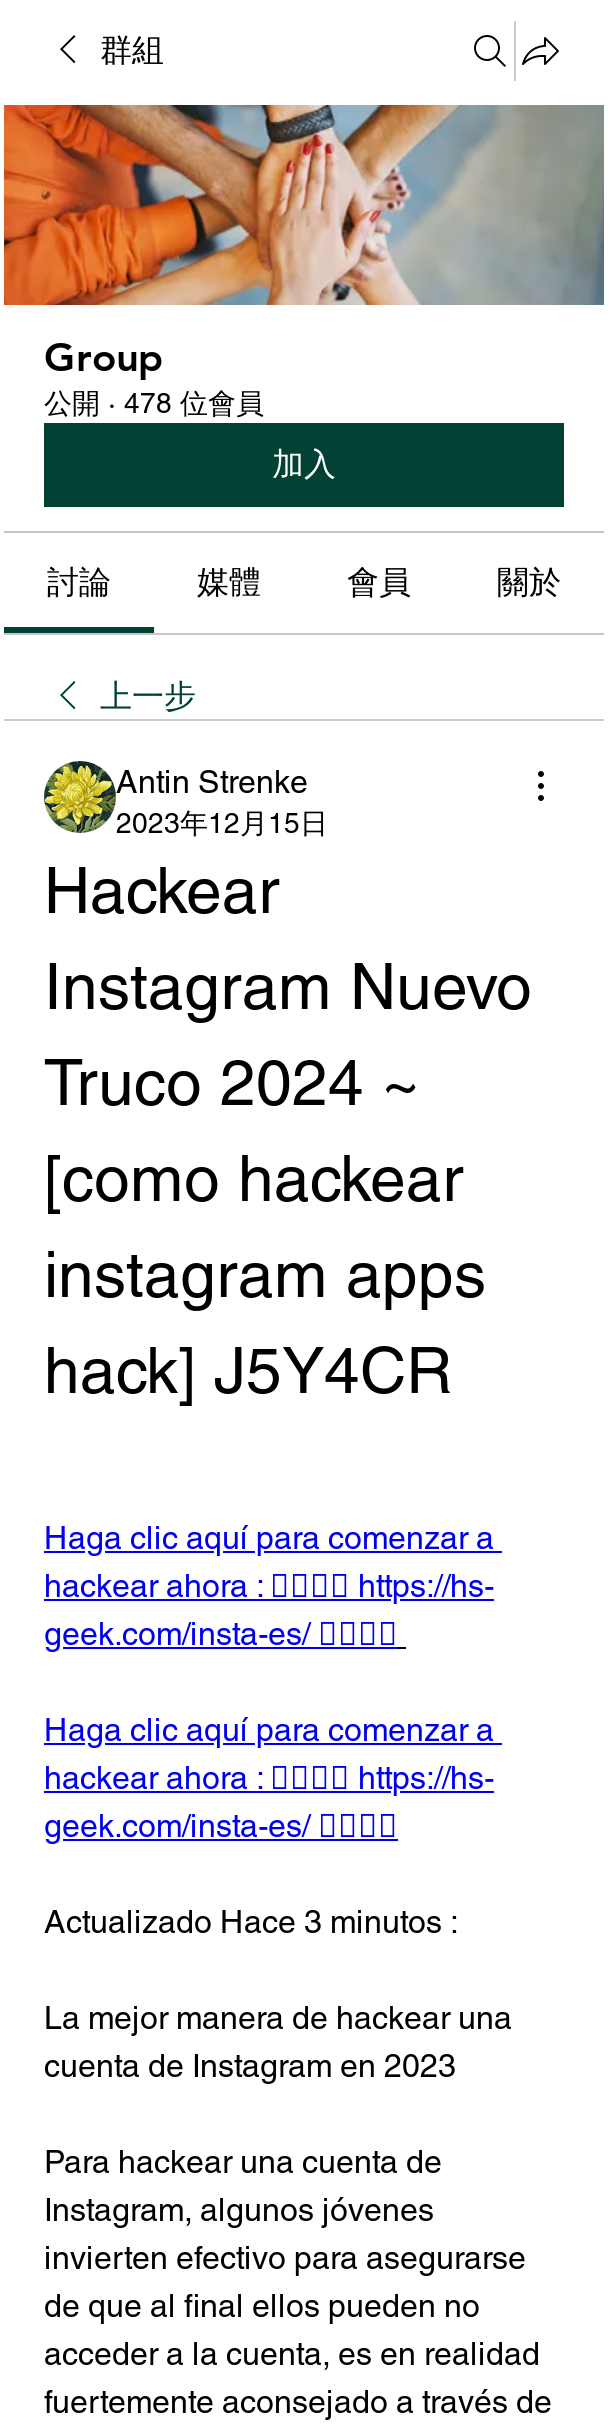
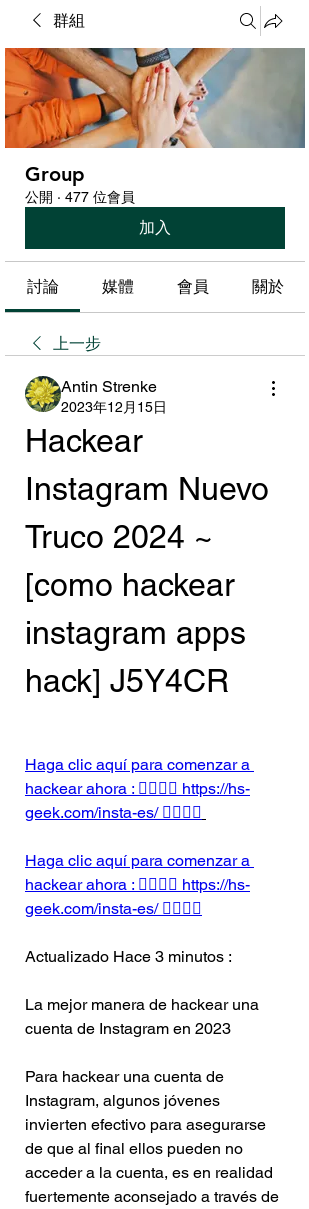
- 公開 · 478 位會員
+ 公開 · 477 位會員
